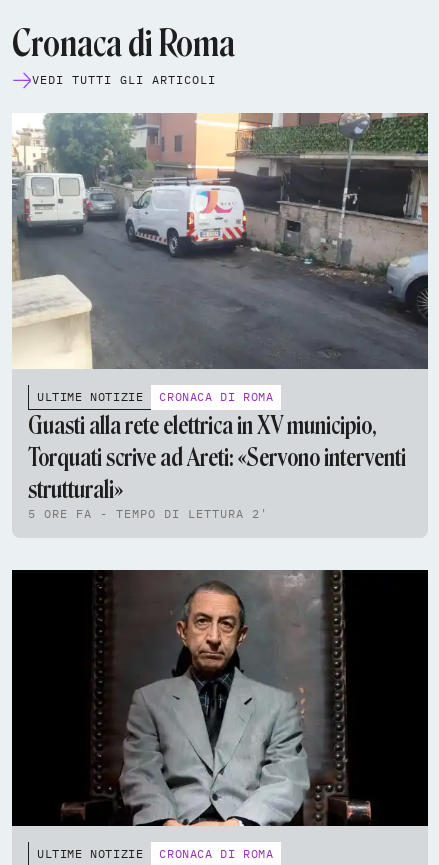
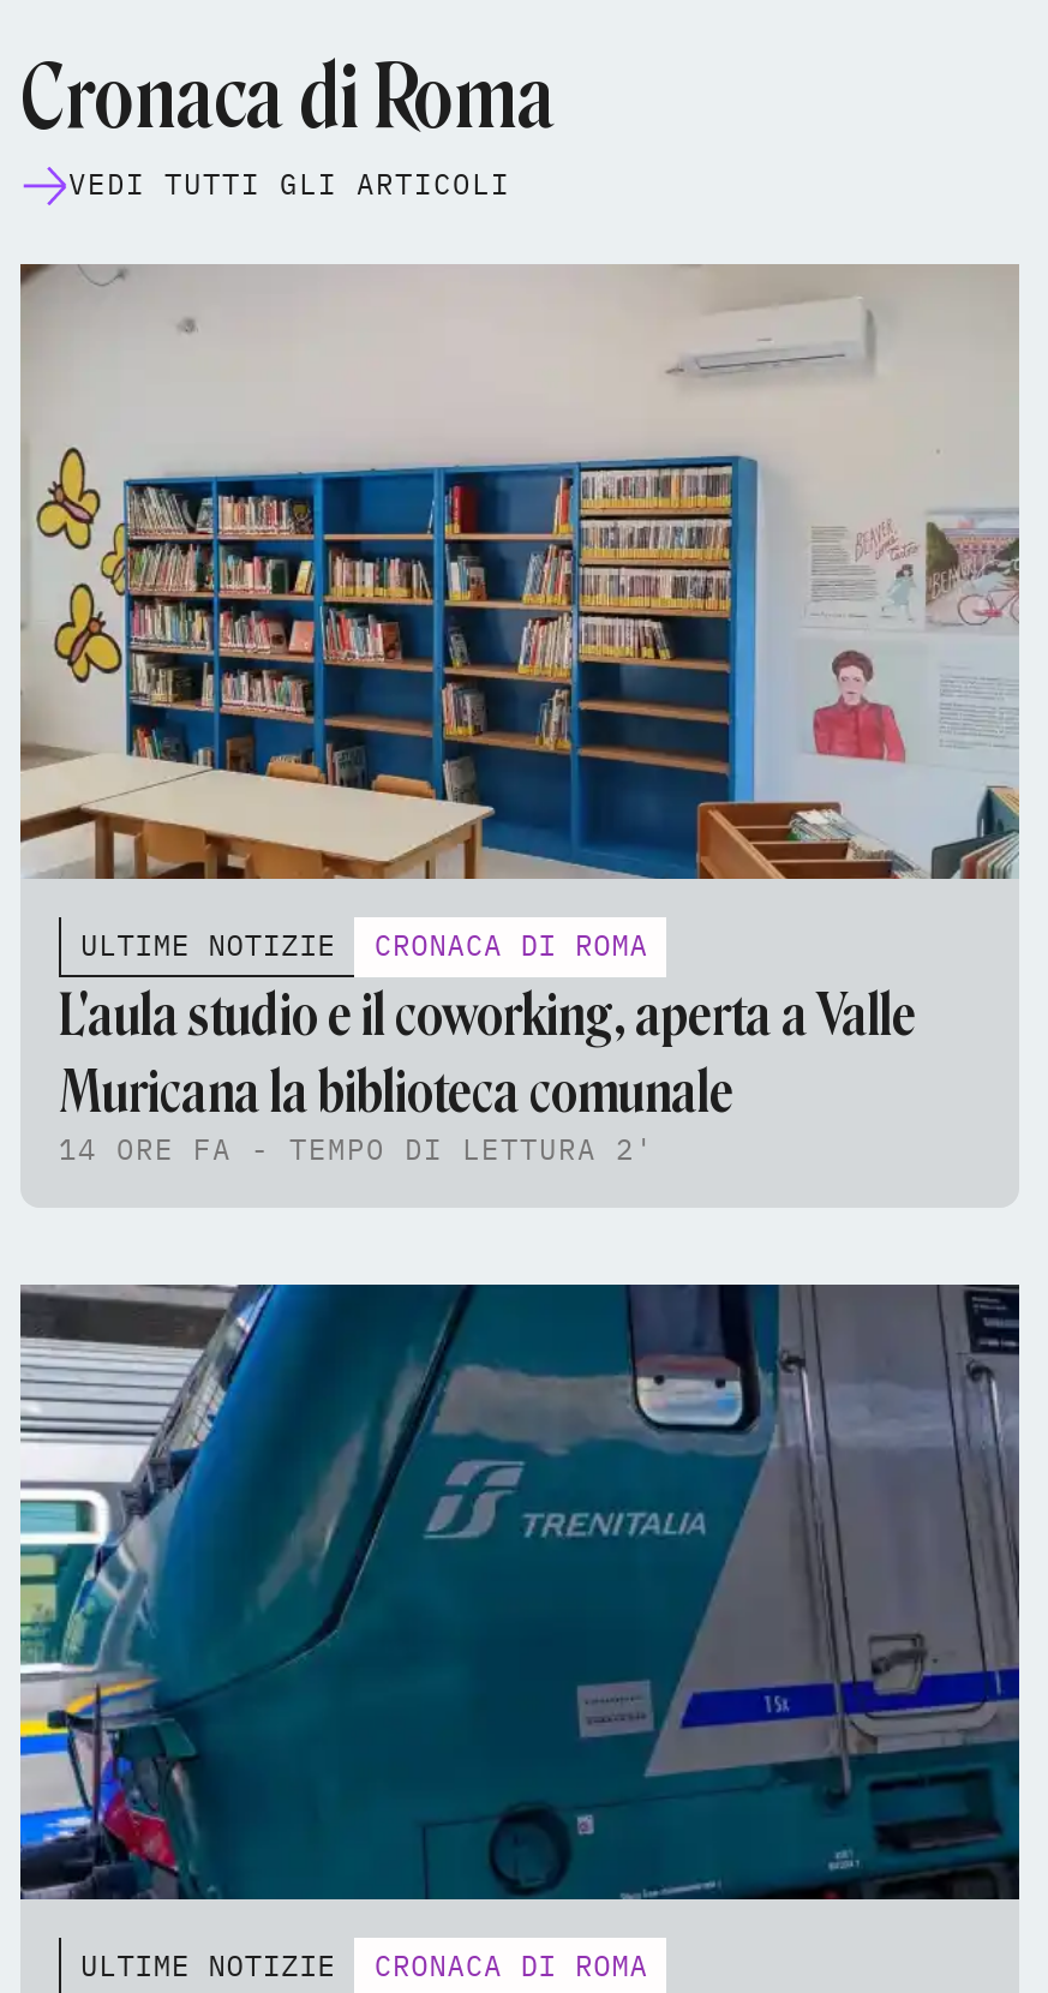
- [image]
+ [image]

- Guasti alla rete elettrica in XV municipio,
- Torquati scrive ad Areti: «Servono interventi
- strutturali»
- 5 ORE FA - TEMPO DI LETTURA 2'
+ L'aula studio e il coworking, aperta a Valle
+ Muricana la biblioteca comunale
+ 14 ORE FA - TEMPO DI LETTURA 2'

- [image]
+ [image]
